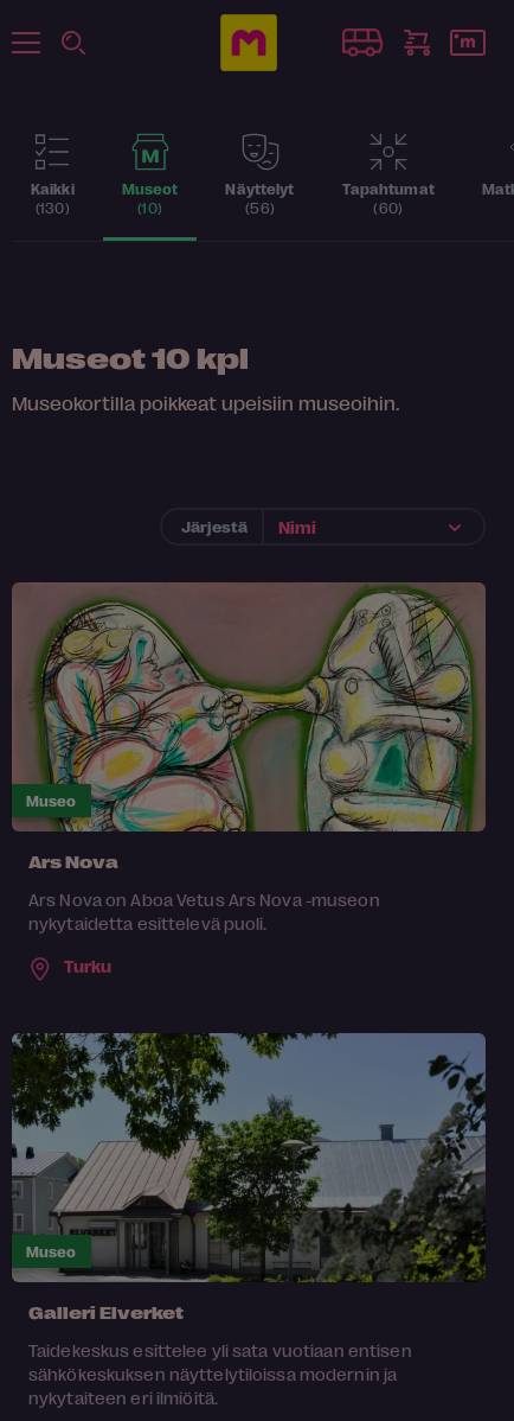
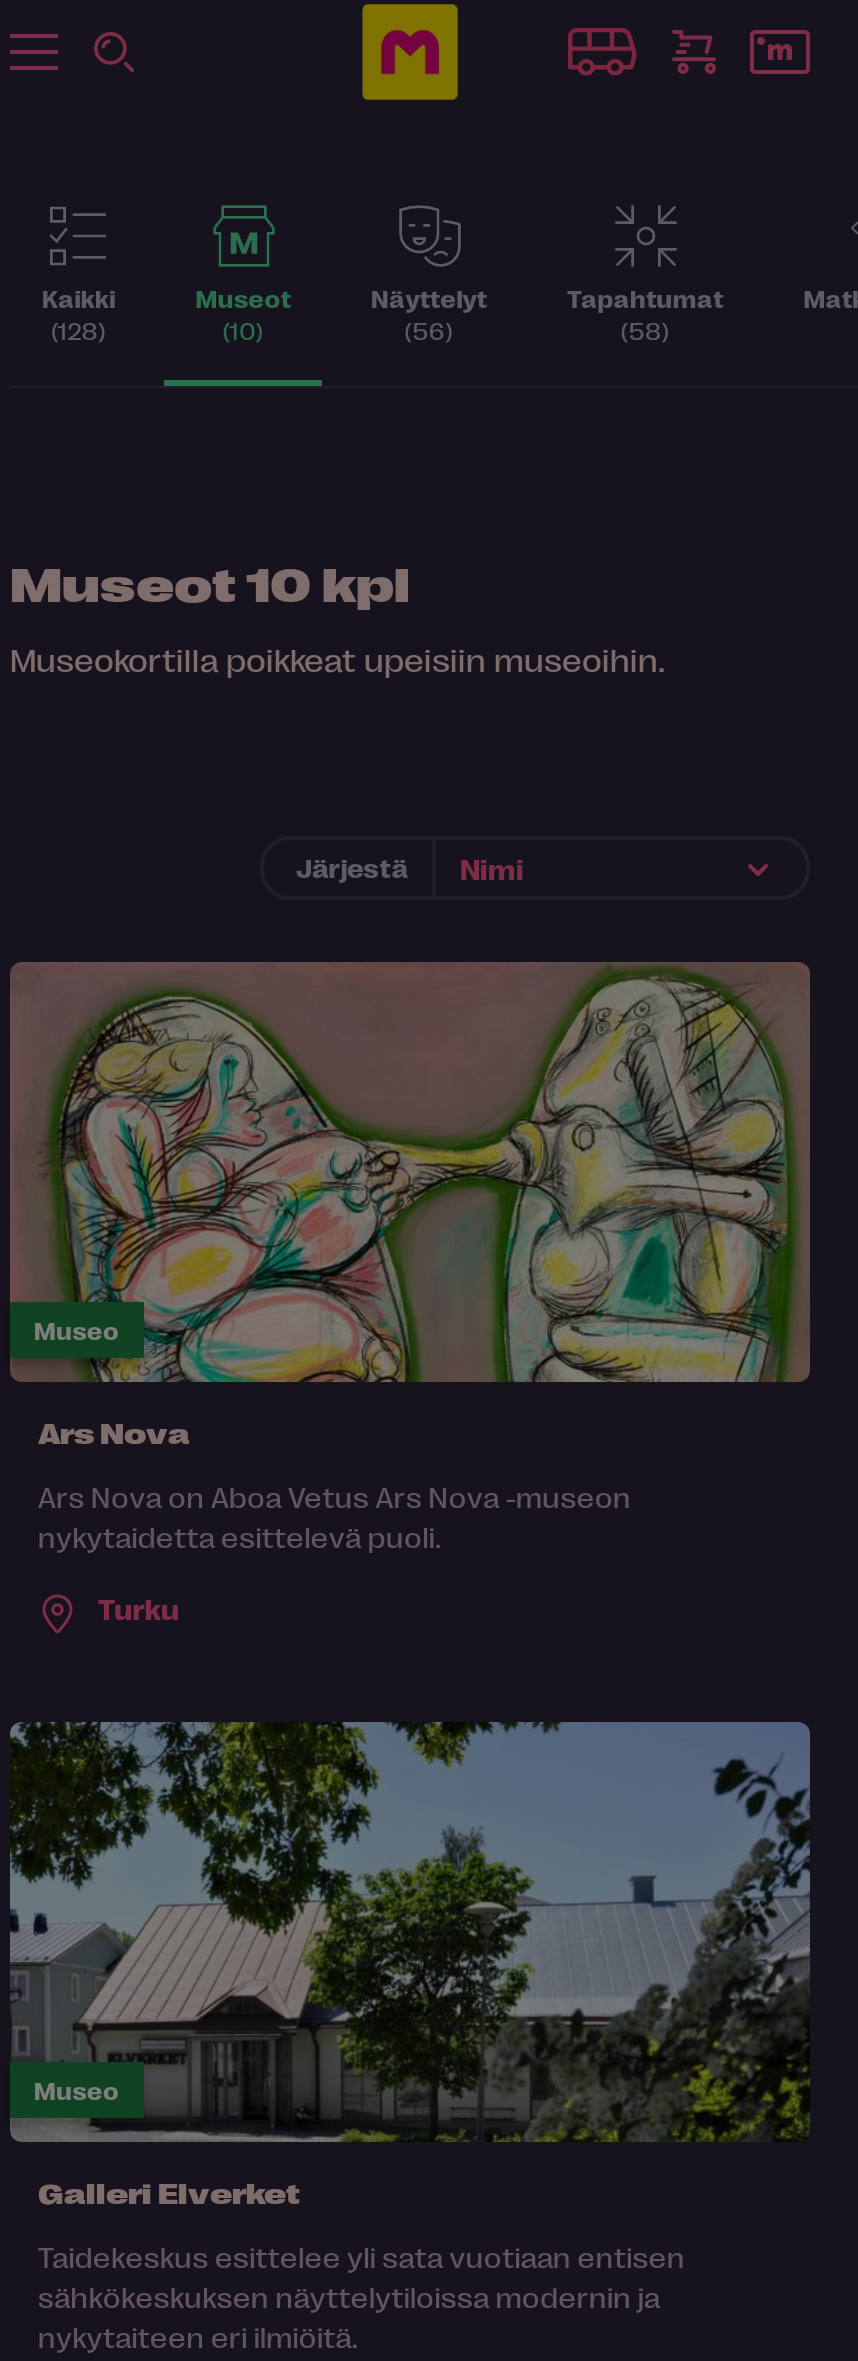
- (130)
+ (128)

- (60)
+ (58)
